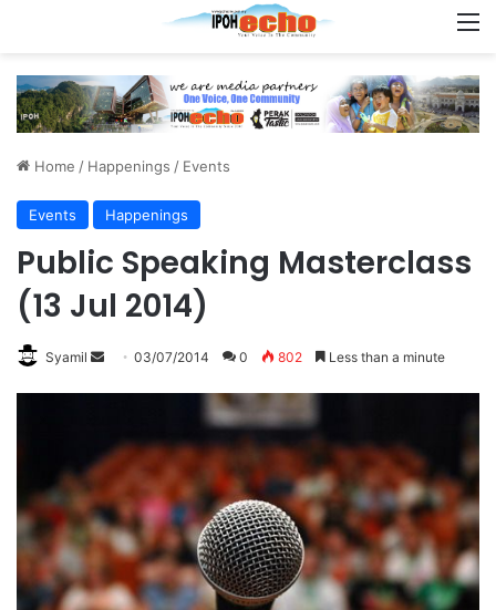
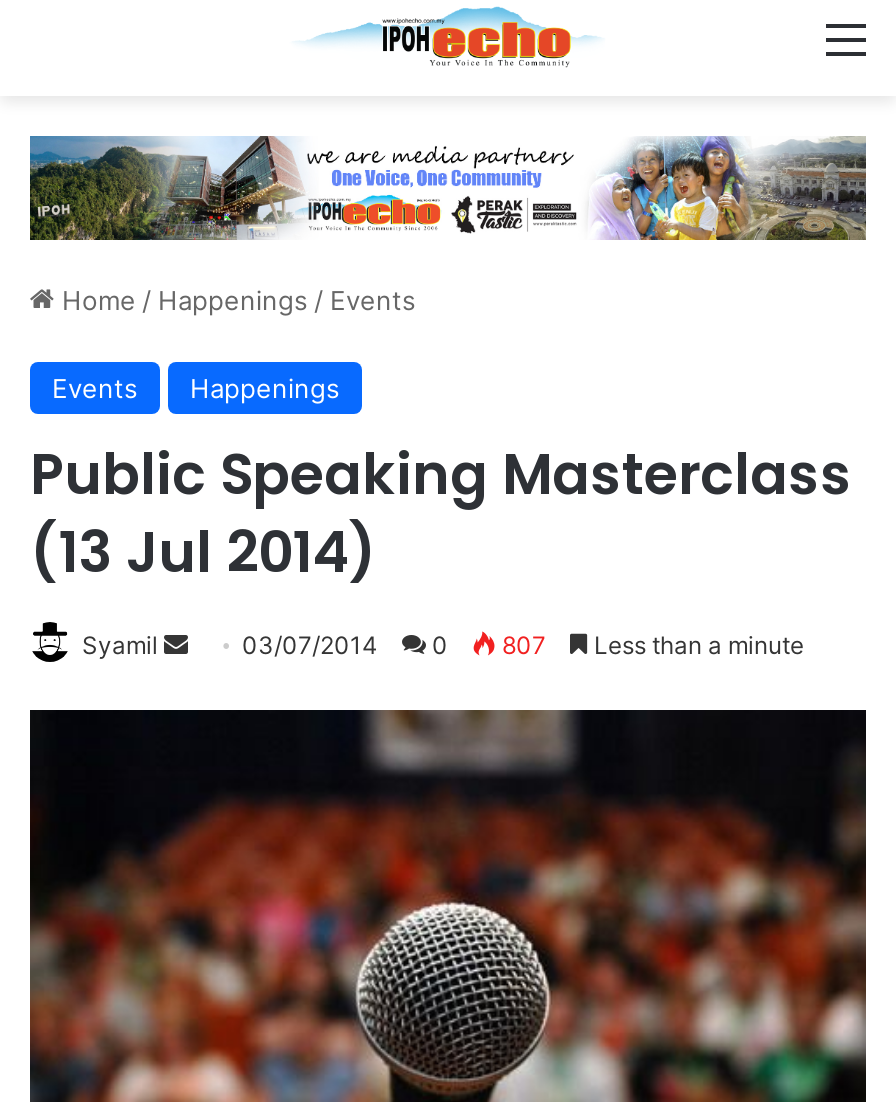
- 802
+ 807
